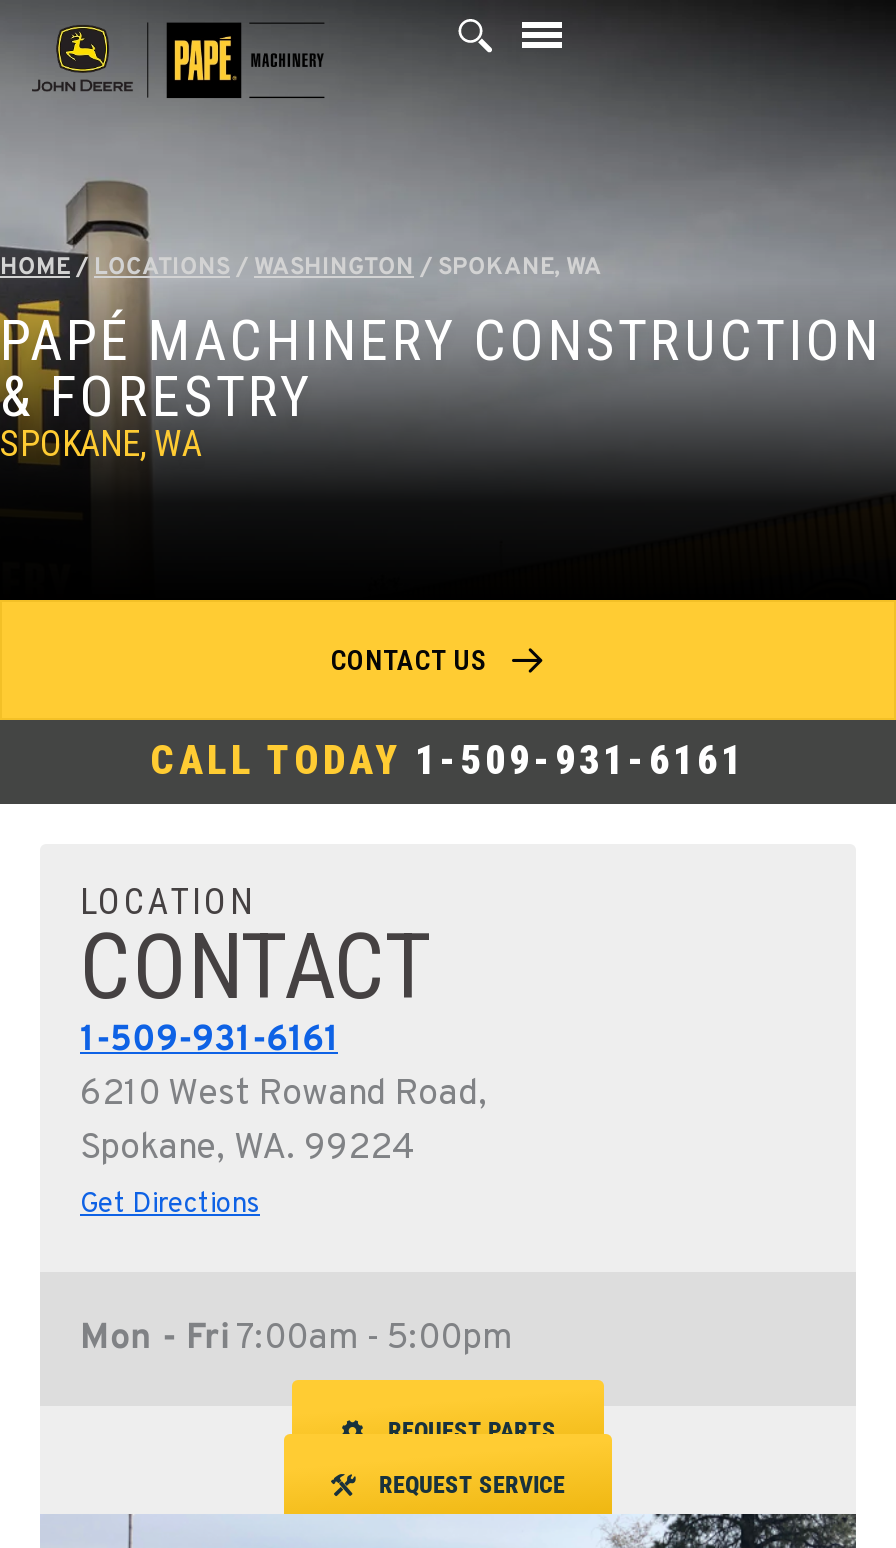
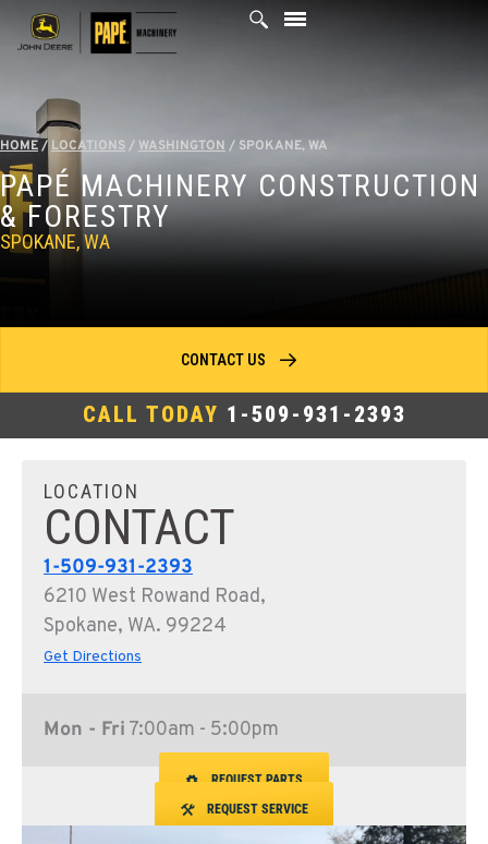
- CALL TODAY 1-509-931-6161
+ CALL TODAY 1-509-931-2393

- 1-509-931-6161
+ 1-509-931-2393
